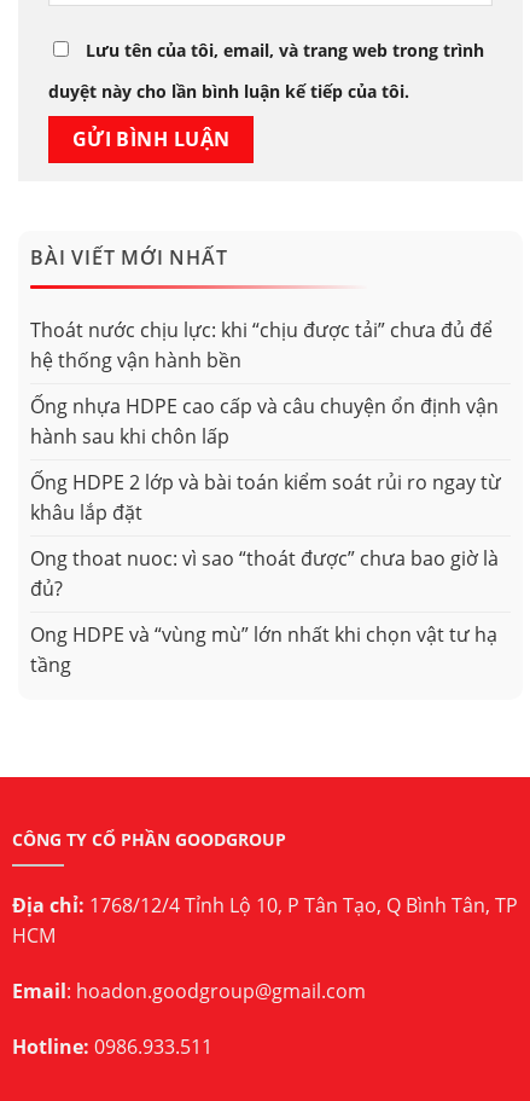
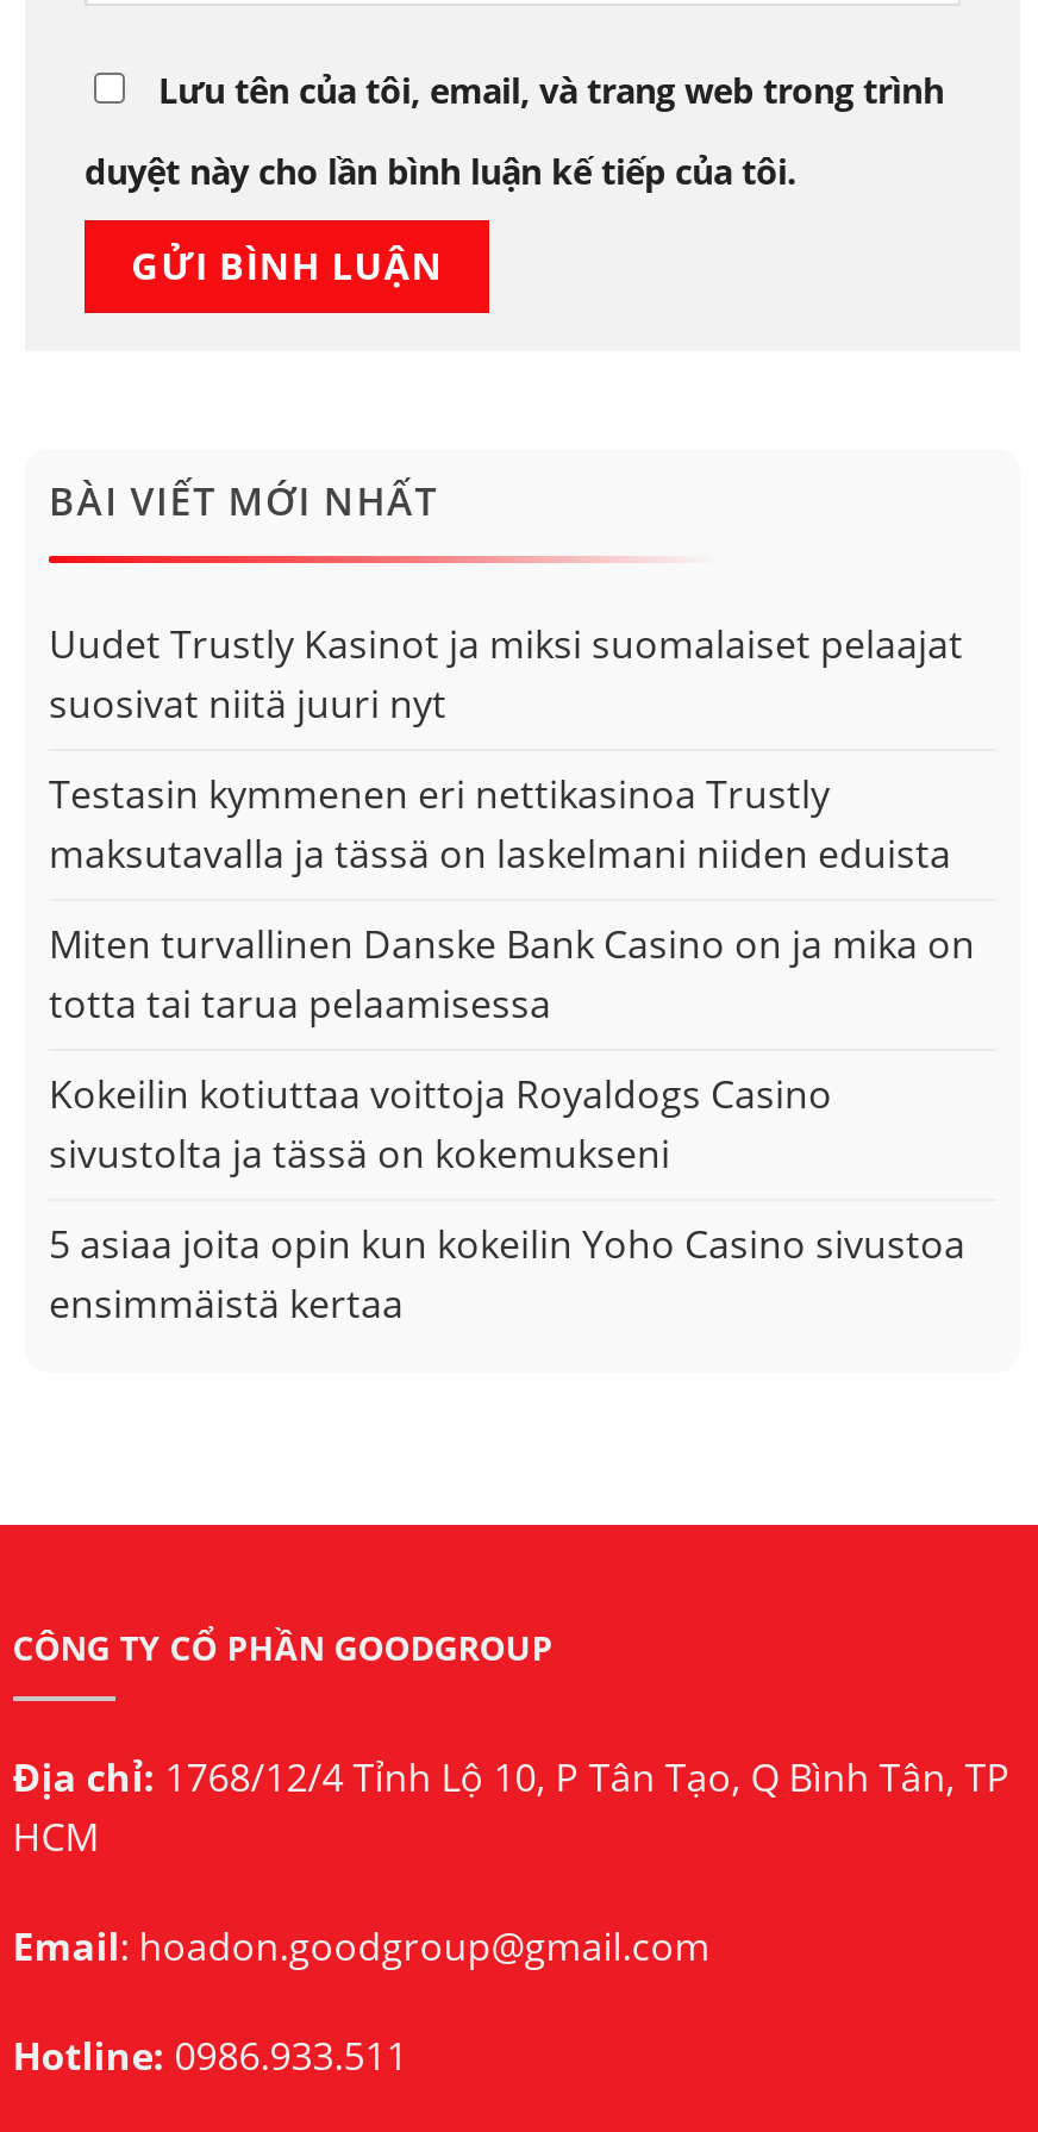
- Thoát nước chịu lực: khi “chịu được tải” chưa đủ để
- hệ thống vận hành bền
+ Uudet Trustly Kasinot ja miksi suomalaiset pelaajat
+ suosivat niitä juuri nyt

- Ống nhựa HDPE cao cấp và câu chuyện ổn định vận
- hành sau khi chôn lấp
+ Testasin kymmenen eri nettikasinoa Trustly
+ maksutavalla ja tässä on laskelmani niiden eduista

- Ống HDPE 2 lớp và bài toán kiểm soát rủi ro ngay từ
- khâu lắp đặt
+ Miten turvallinen Danske Bank Casino on ja mika on
+ totta tai tarua pelaamisessa

- Ong thoat nuoc: vì sao “thoát được” chưa bao giờ là
- đủ?
+ Kokeilin kotiuttaa voittoja Royaldogs Casino
+ sivustolta ja tässä on kokemukseni

- Ong HDPE và “vùng mù” lớn nhất khi chọn vật tư hạ
- tầng
+ 5 asiaa joita opin kun kokeilin Yoho Casino sivustoa
+ ensimmäistä kertaa
